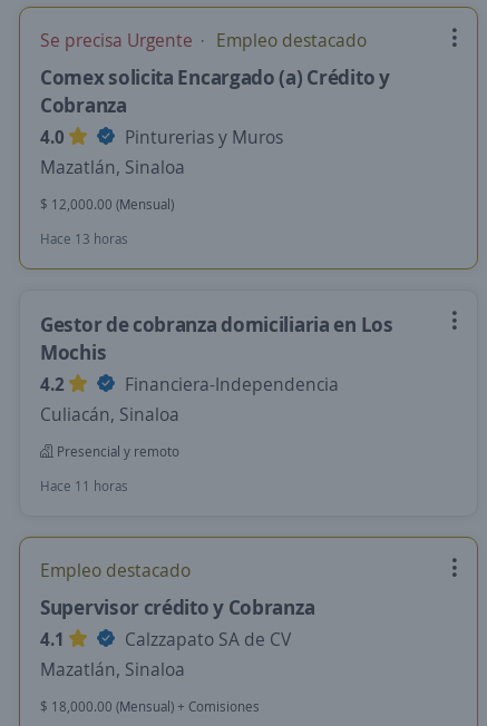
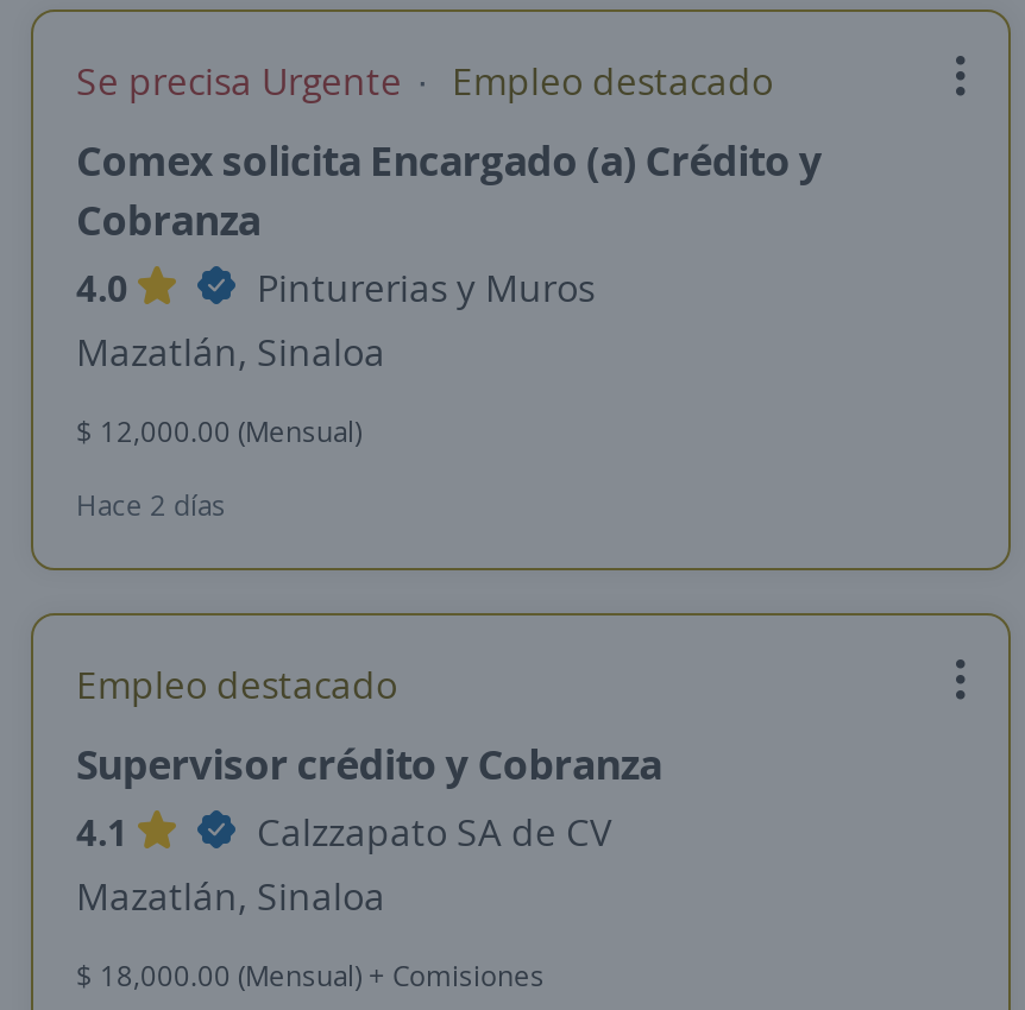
- Hace 13 horas
- Gestor de cobranza domiciliaria en Los
- Mochis
- 4.2
- Financiera-Independencia
- Culiacán, Sinaloa
- Presencial y remoto
- Hace 11 horas
+ Hace 2 días
